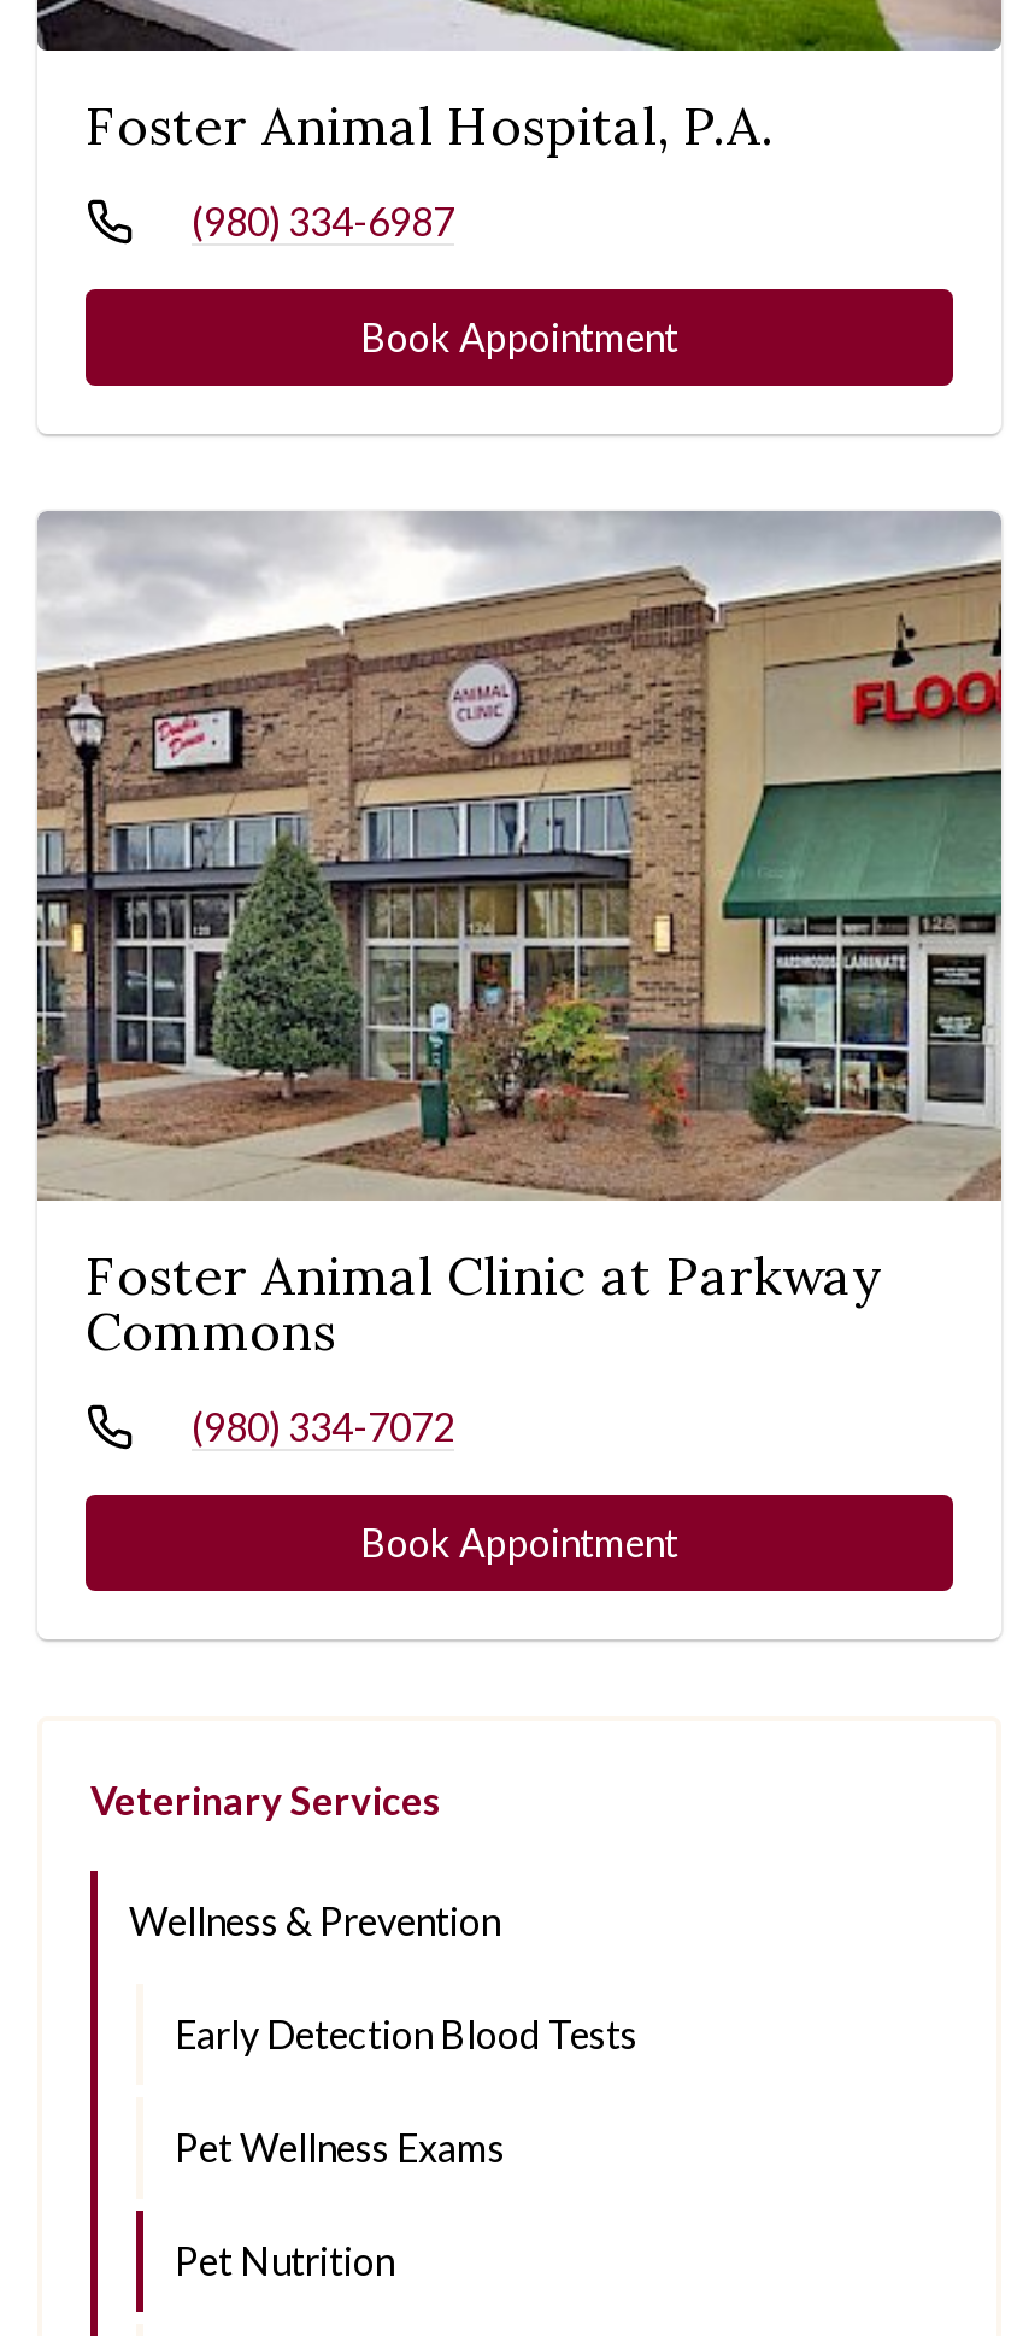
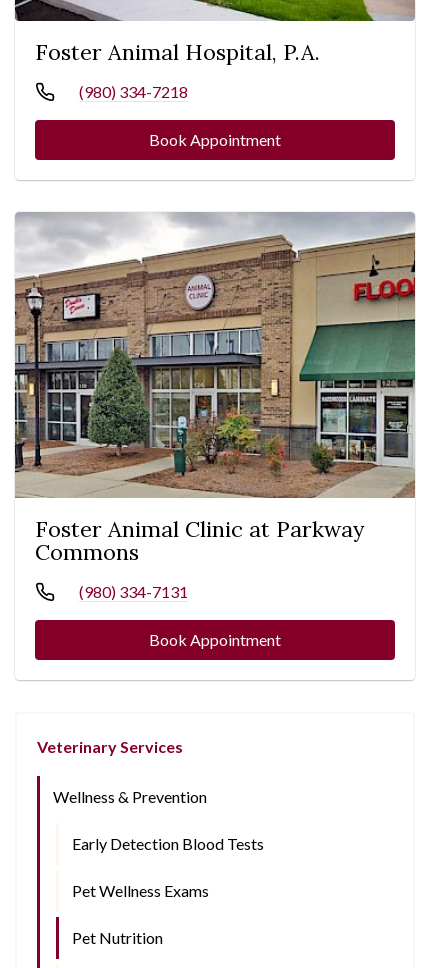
- (980) 334-6987
+ (980) 334-7218

- (980) 334-7072
+ (980) 334-7131
